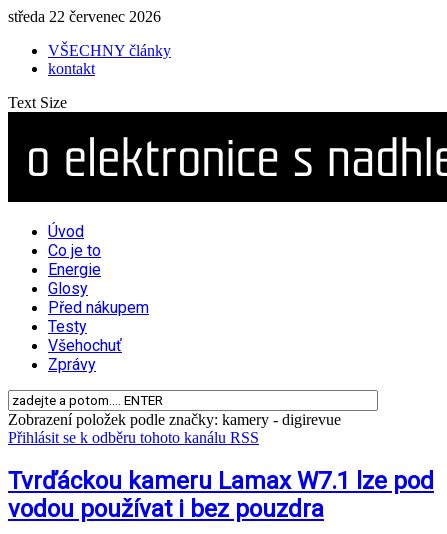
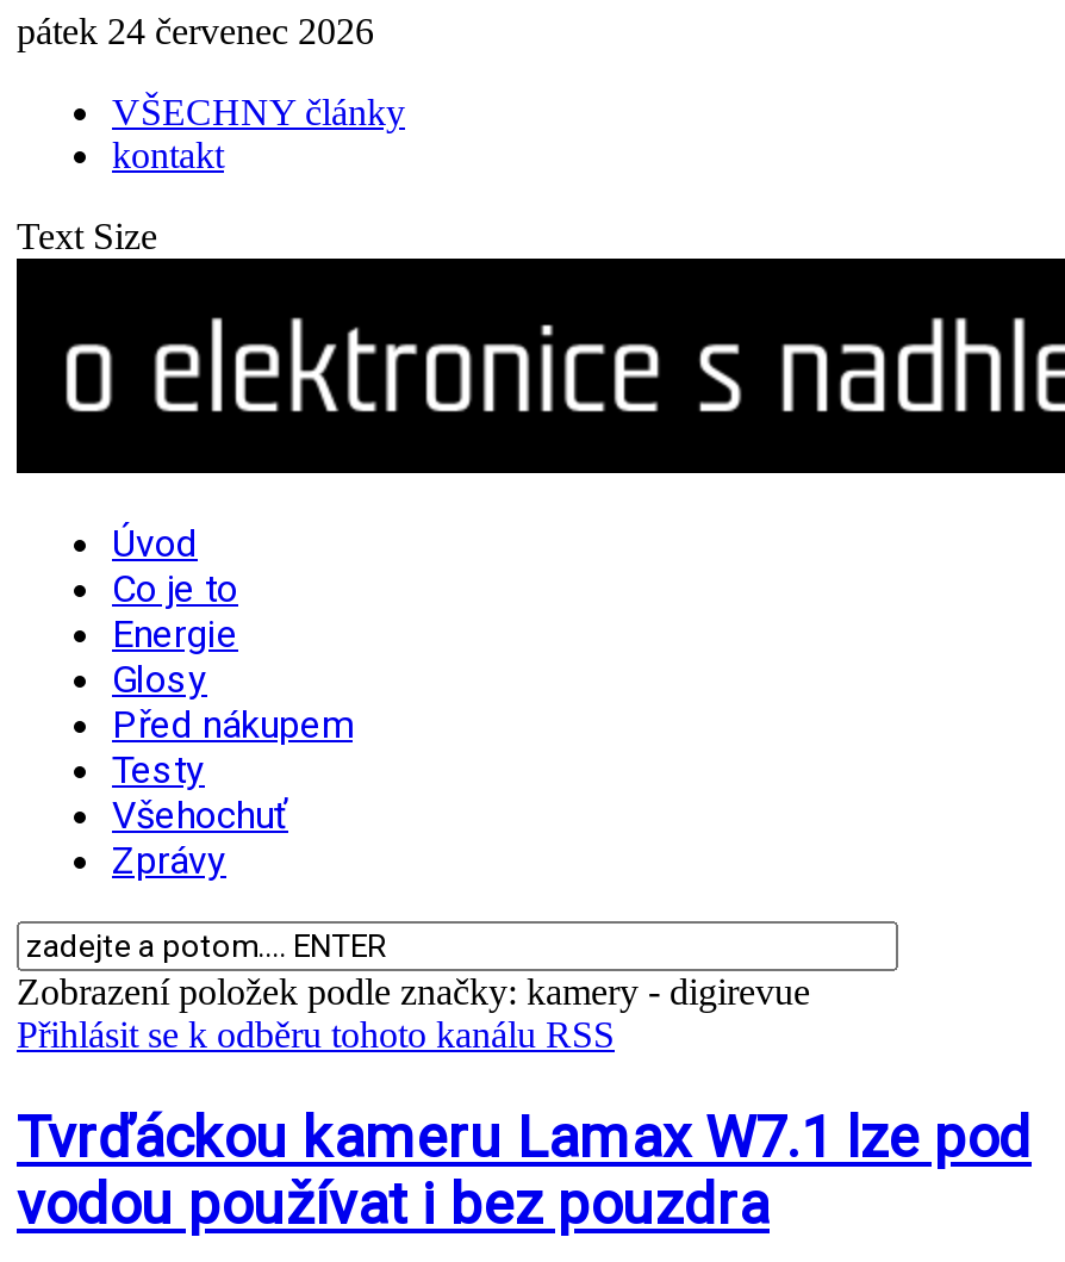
- středa 22 červenec 2026
+ pátek 24 červenec 2026
